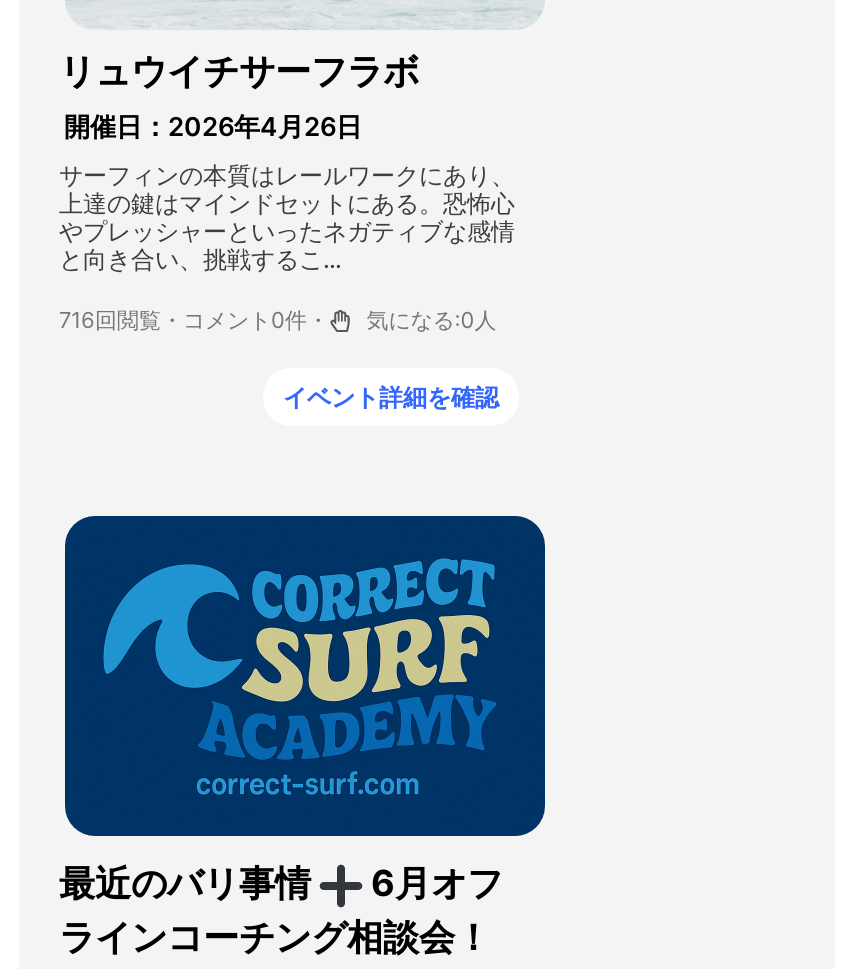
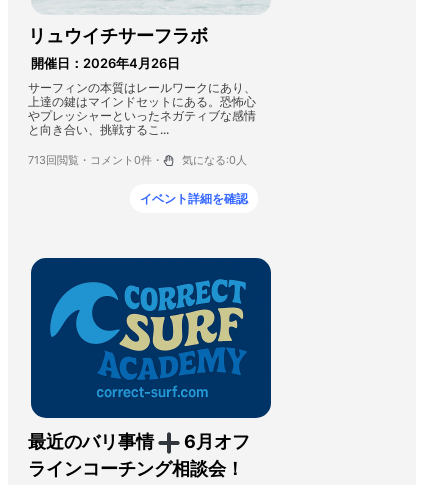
- 716回閲覧・コメント0件・
+ 713回閲覧・コメント0件・
